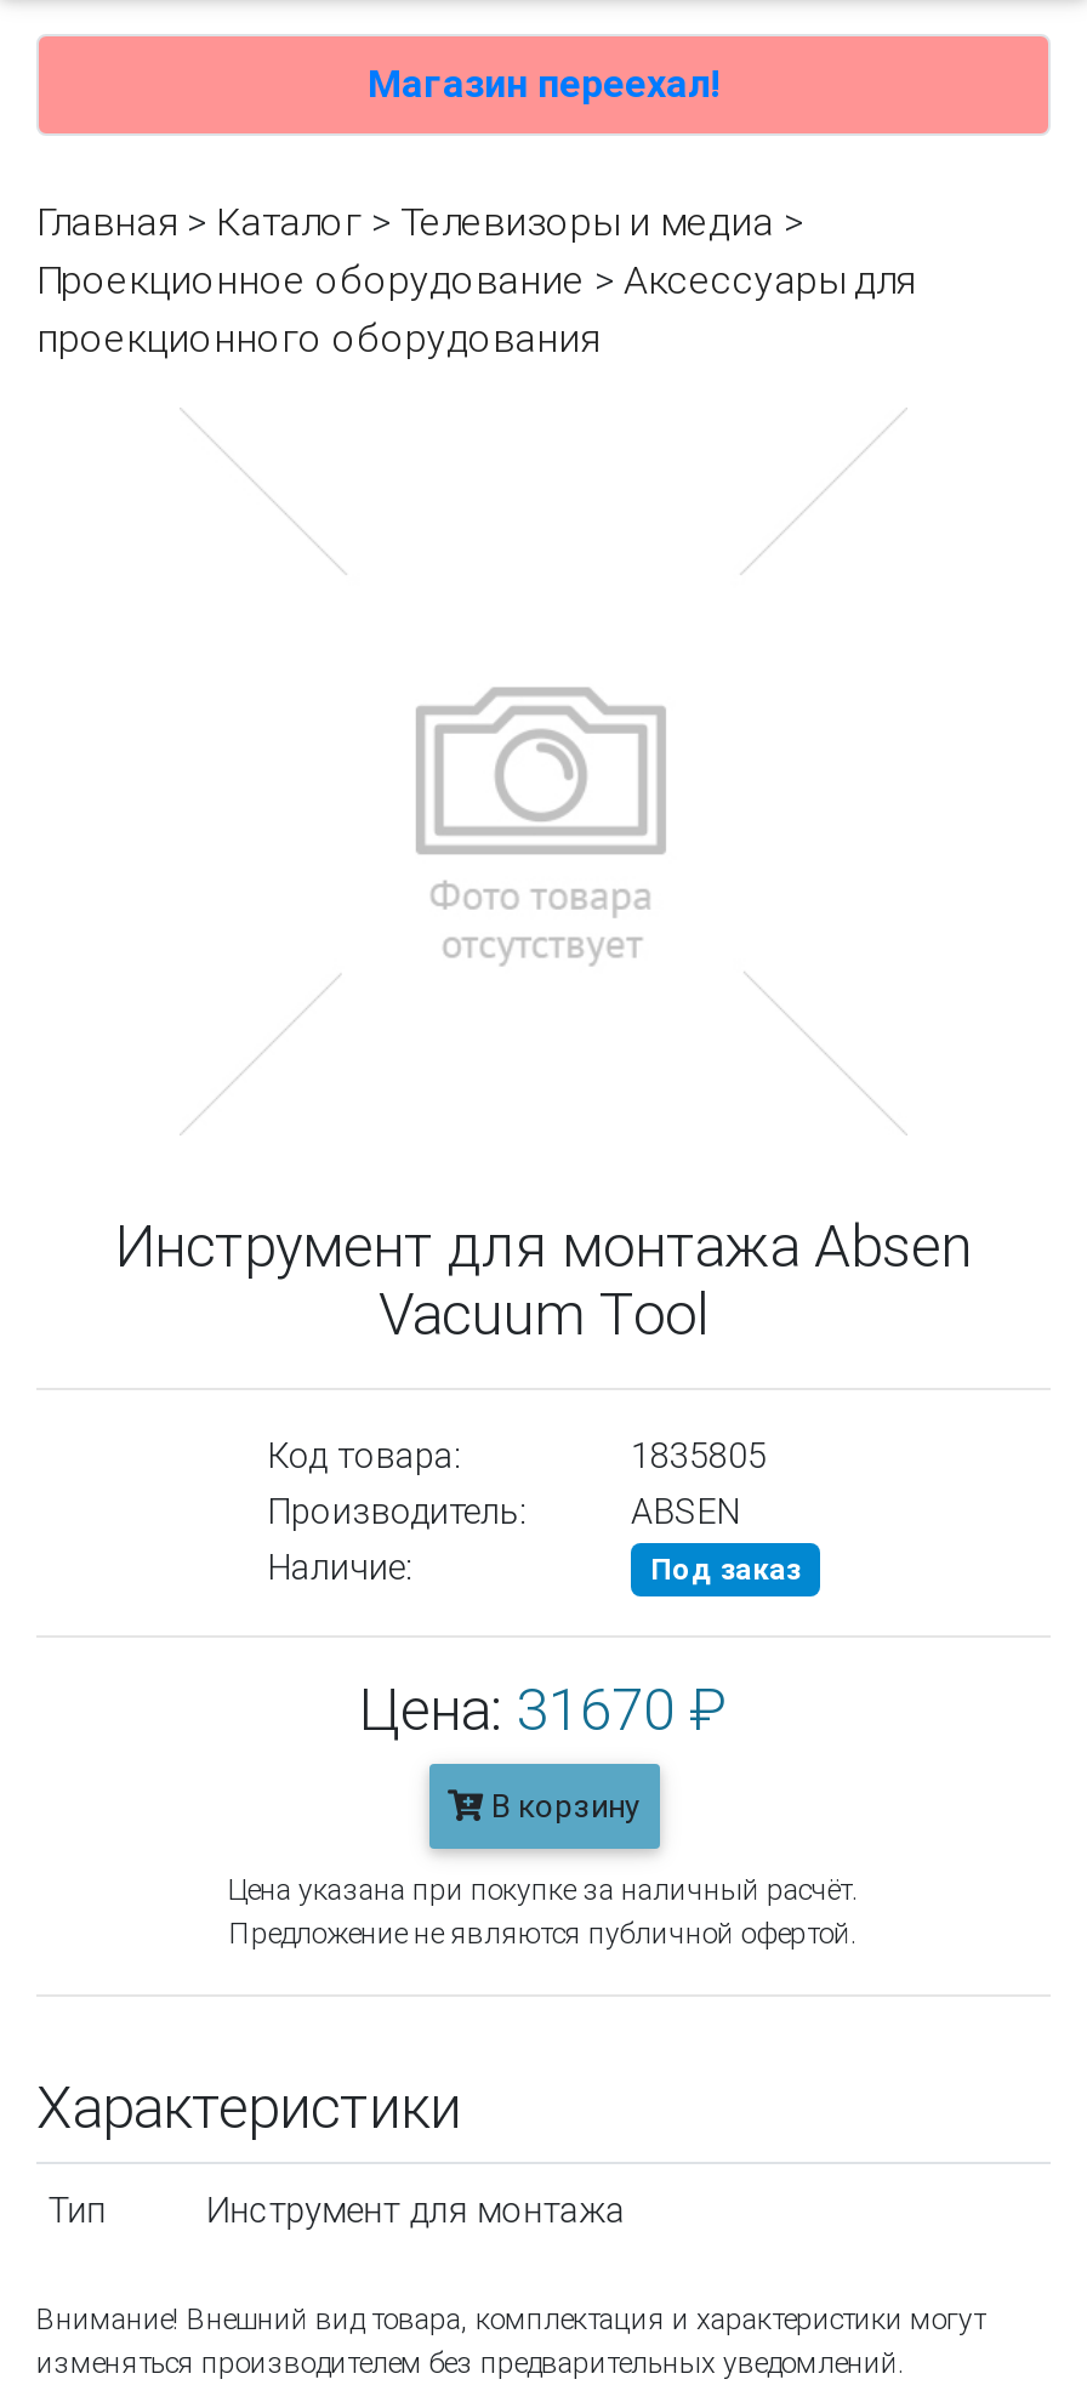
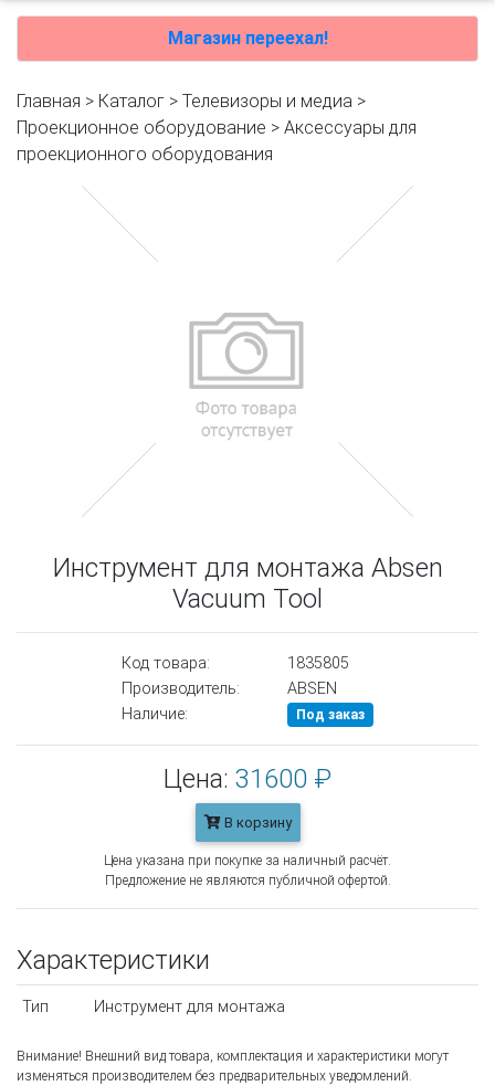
- Цена: 31670 ₽
+ Цена: 31600 ₽
